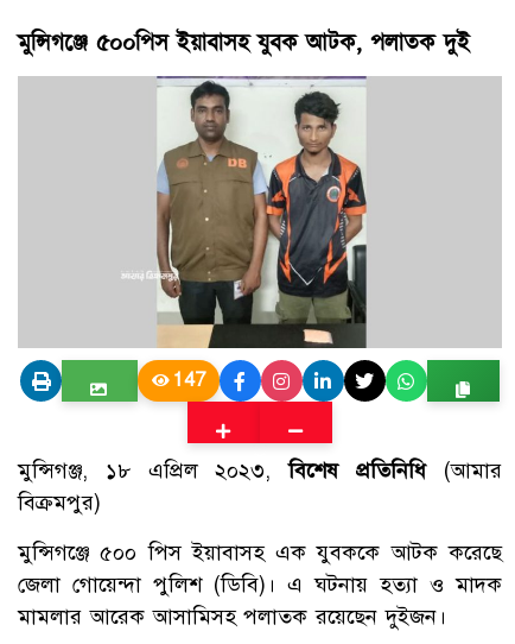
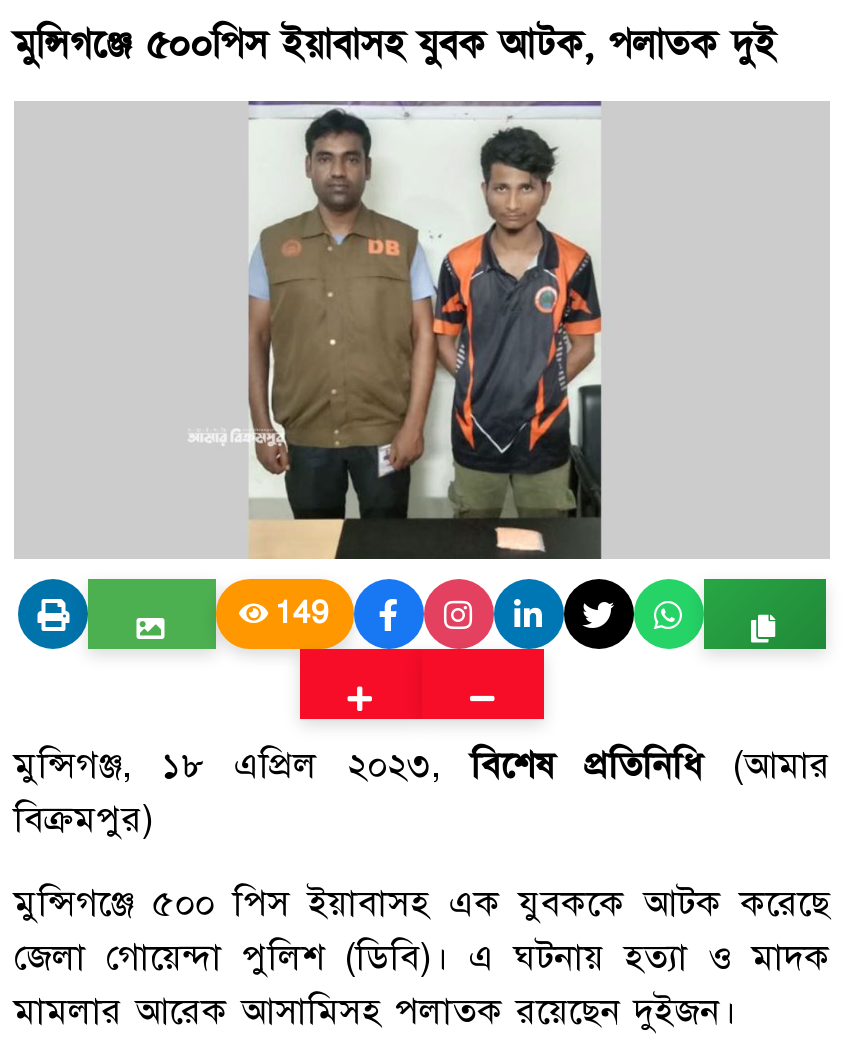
- 147
+ 149
